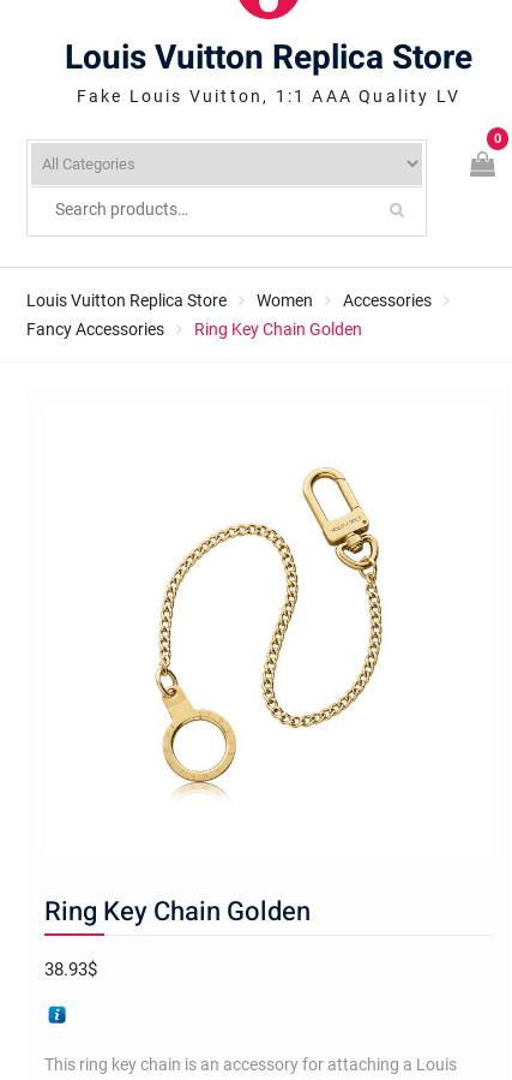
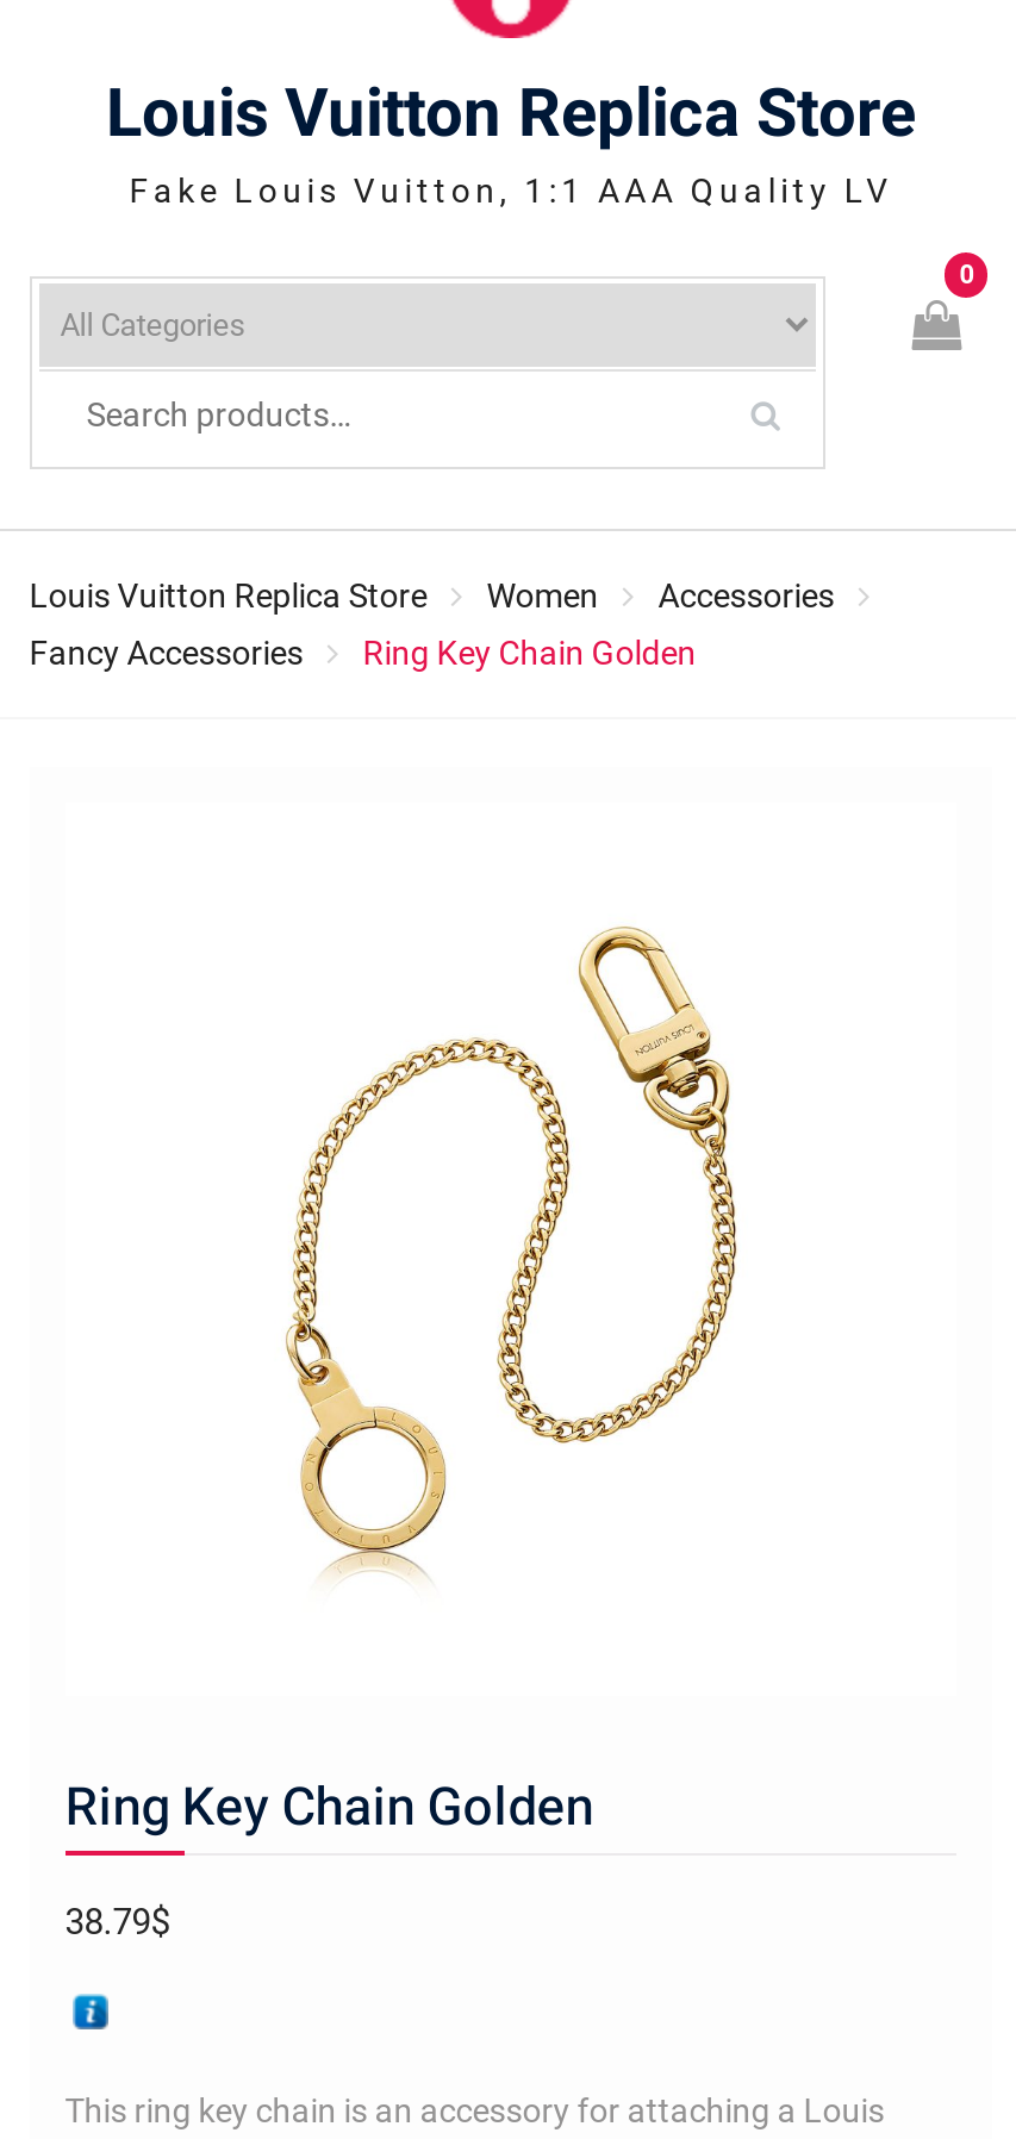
- 38.93$
+ 38.79$
